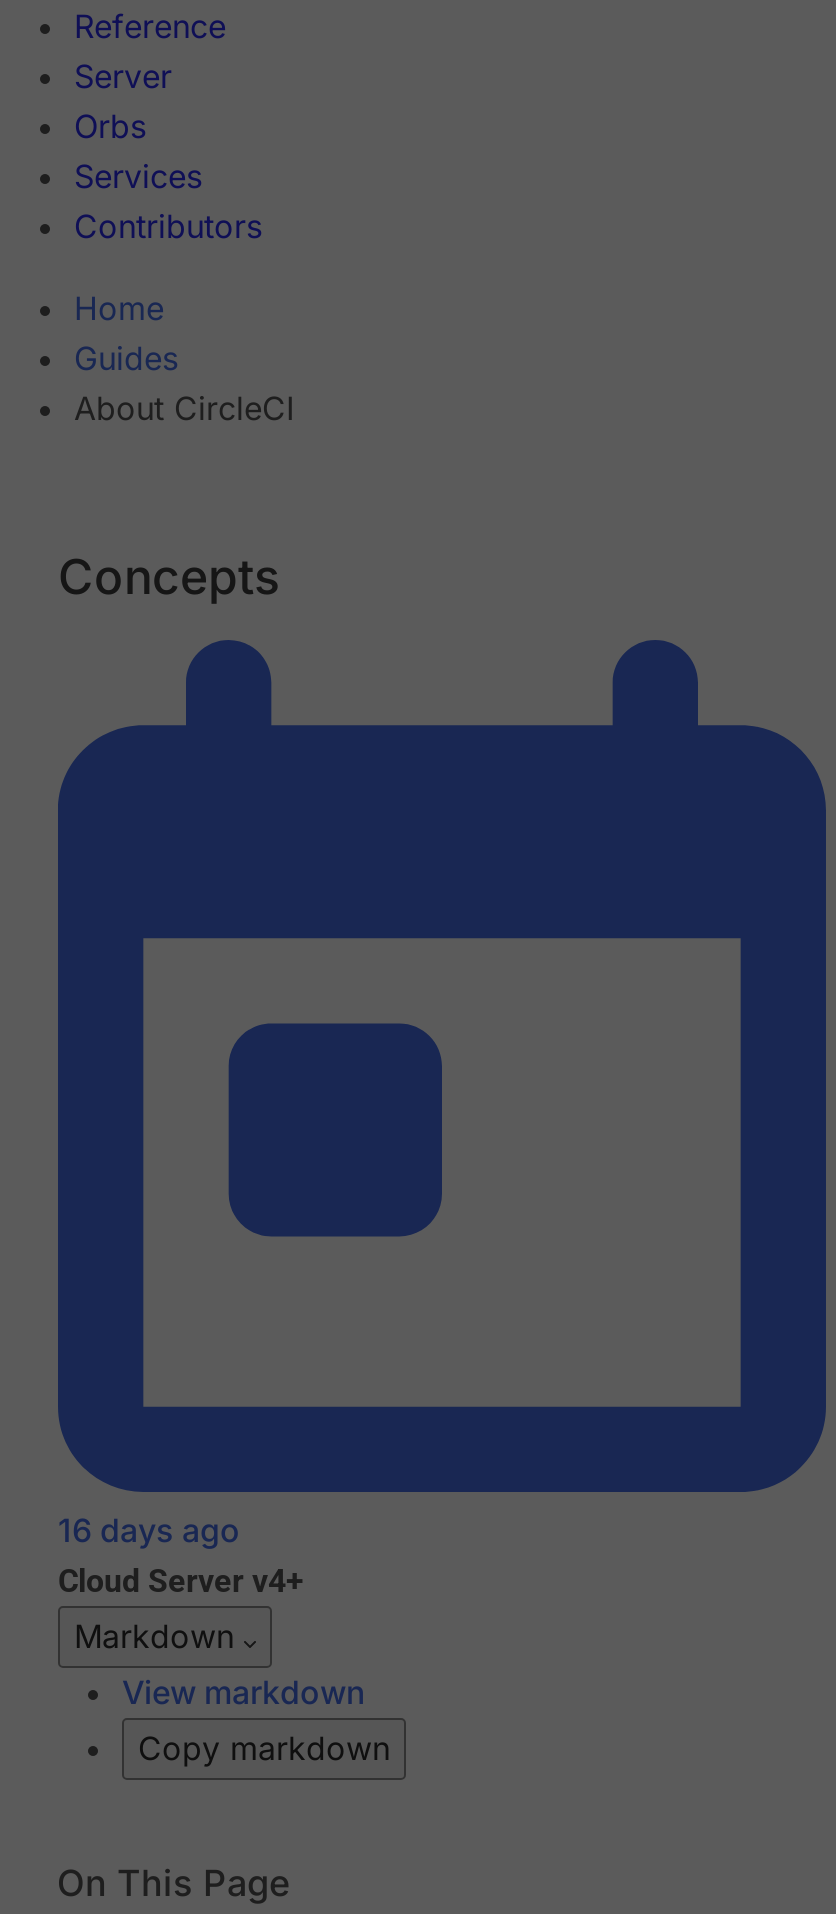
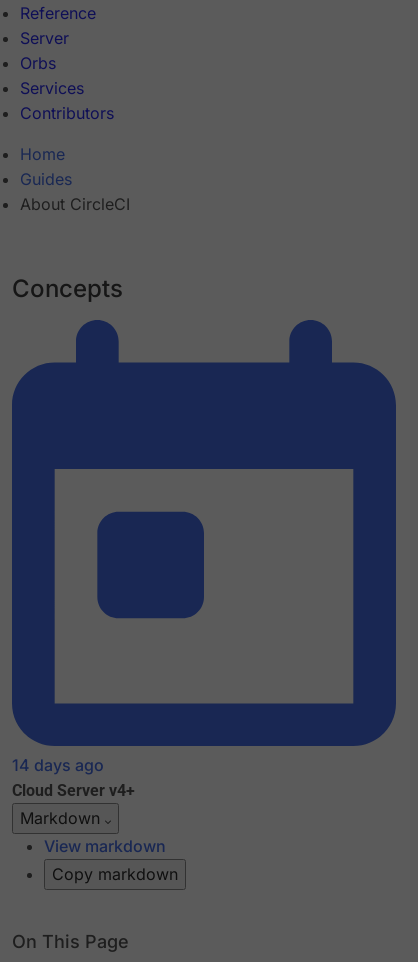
- 16 days ago
+ 14 days ago
